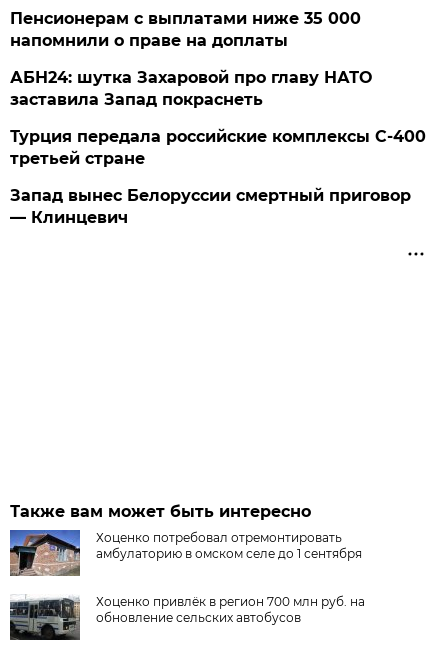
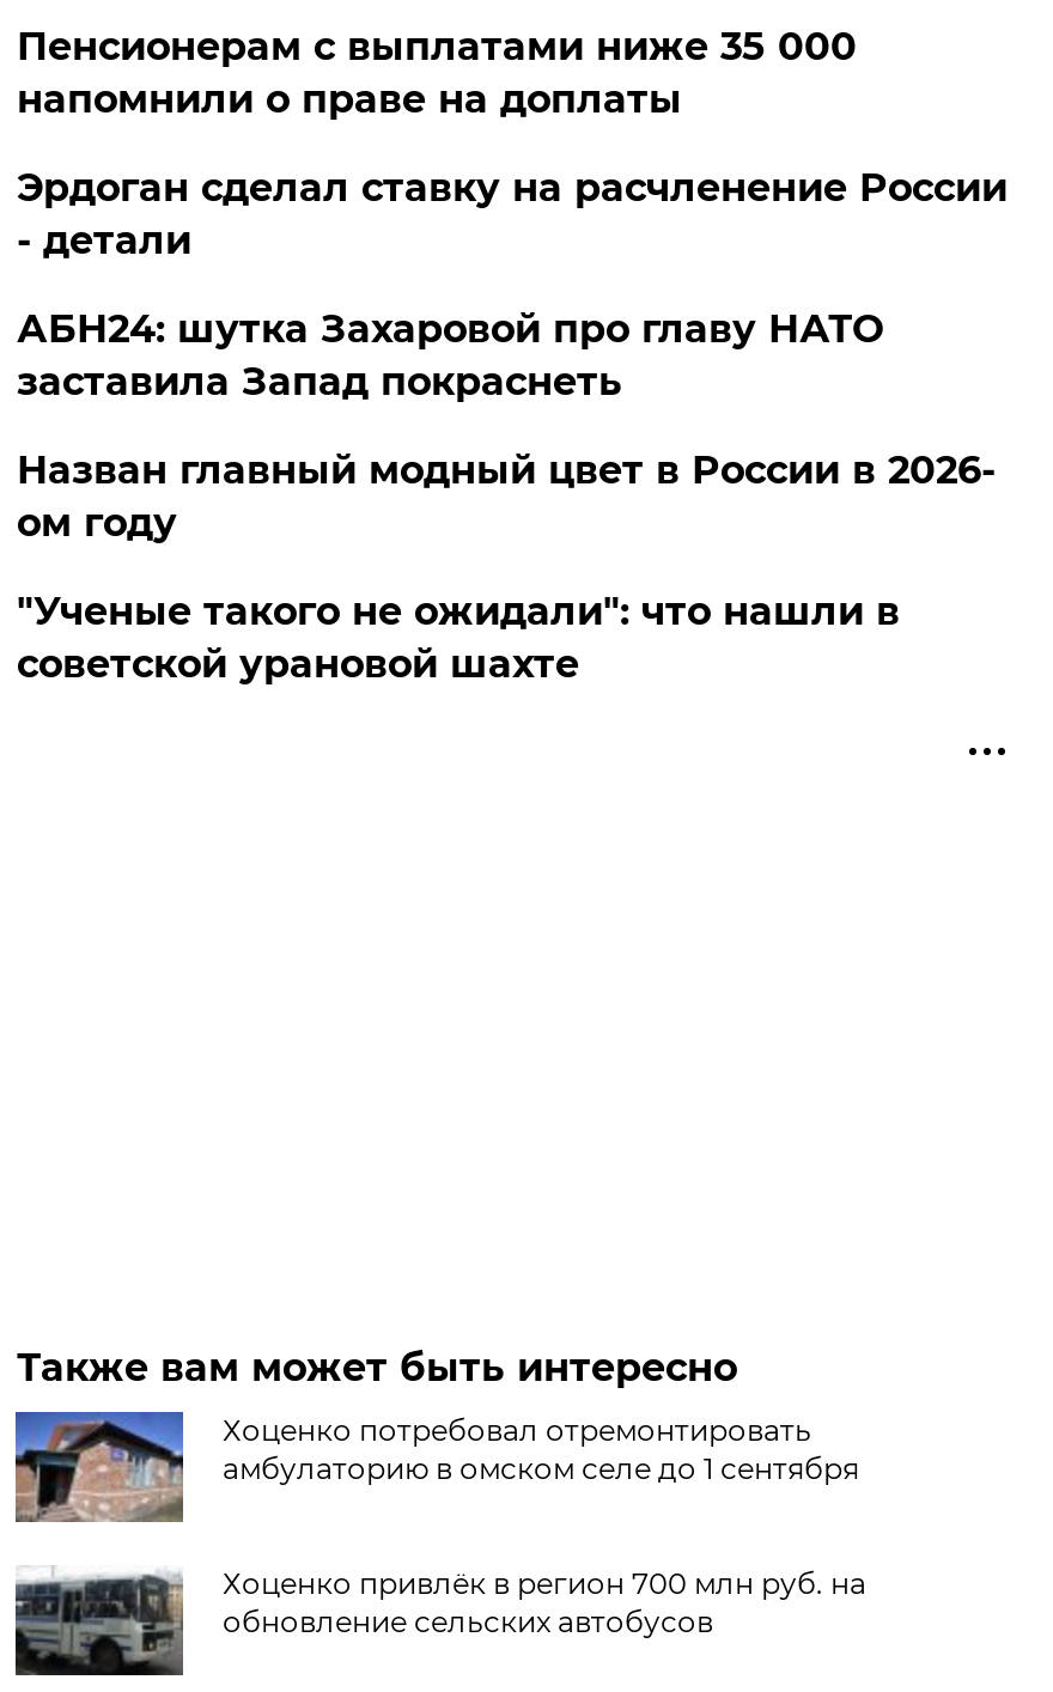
+ Эрдоган сделал ставку на расчленение России
+ - детали

- Турция передала российские комплексы С-400
- третьей стране
+ Назван главный модный цвет в России в 2026-
+ ом году

- Запад вынес Белоруссии смертный приговор
- — Клинцевич
+ "Ученые такого не ожидали": что нашли в
+ советской урановой шахте
